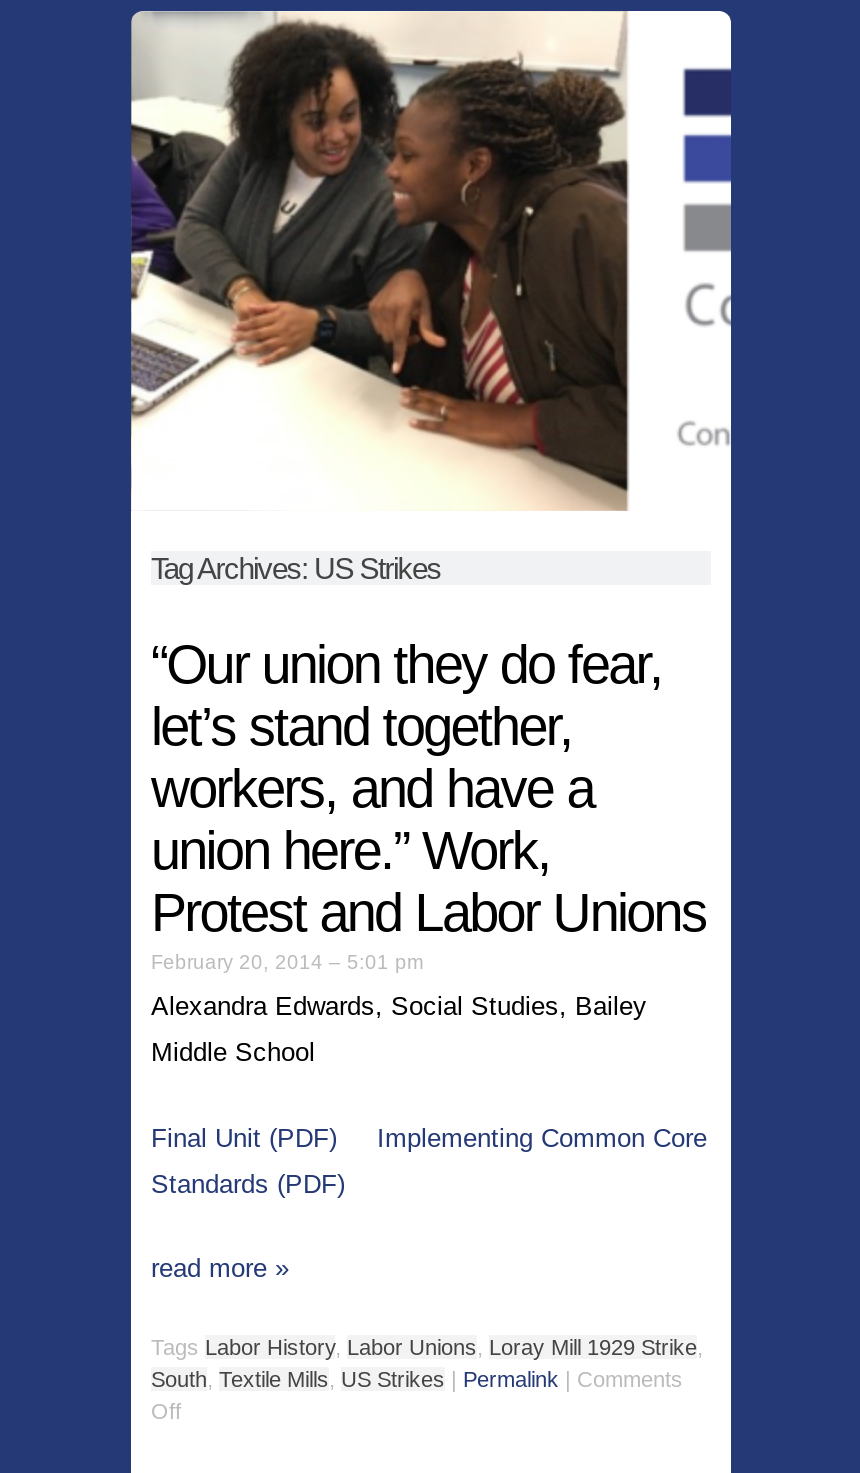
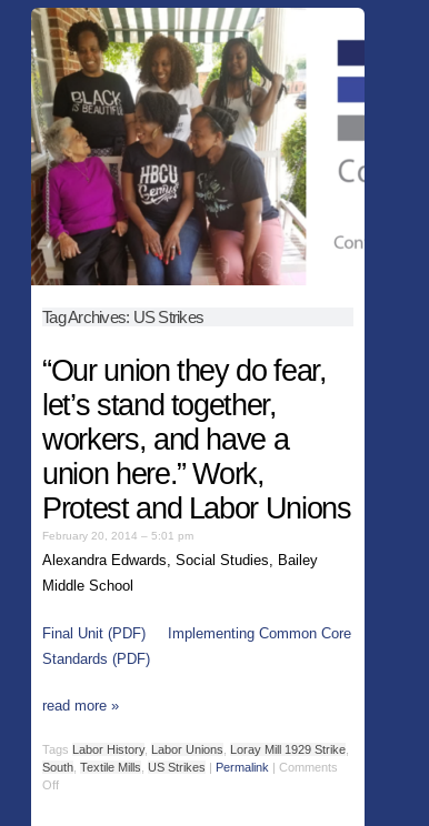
- [image]
+ [image]
